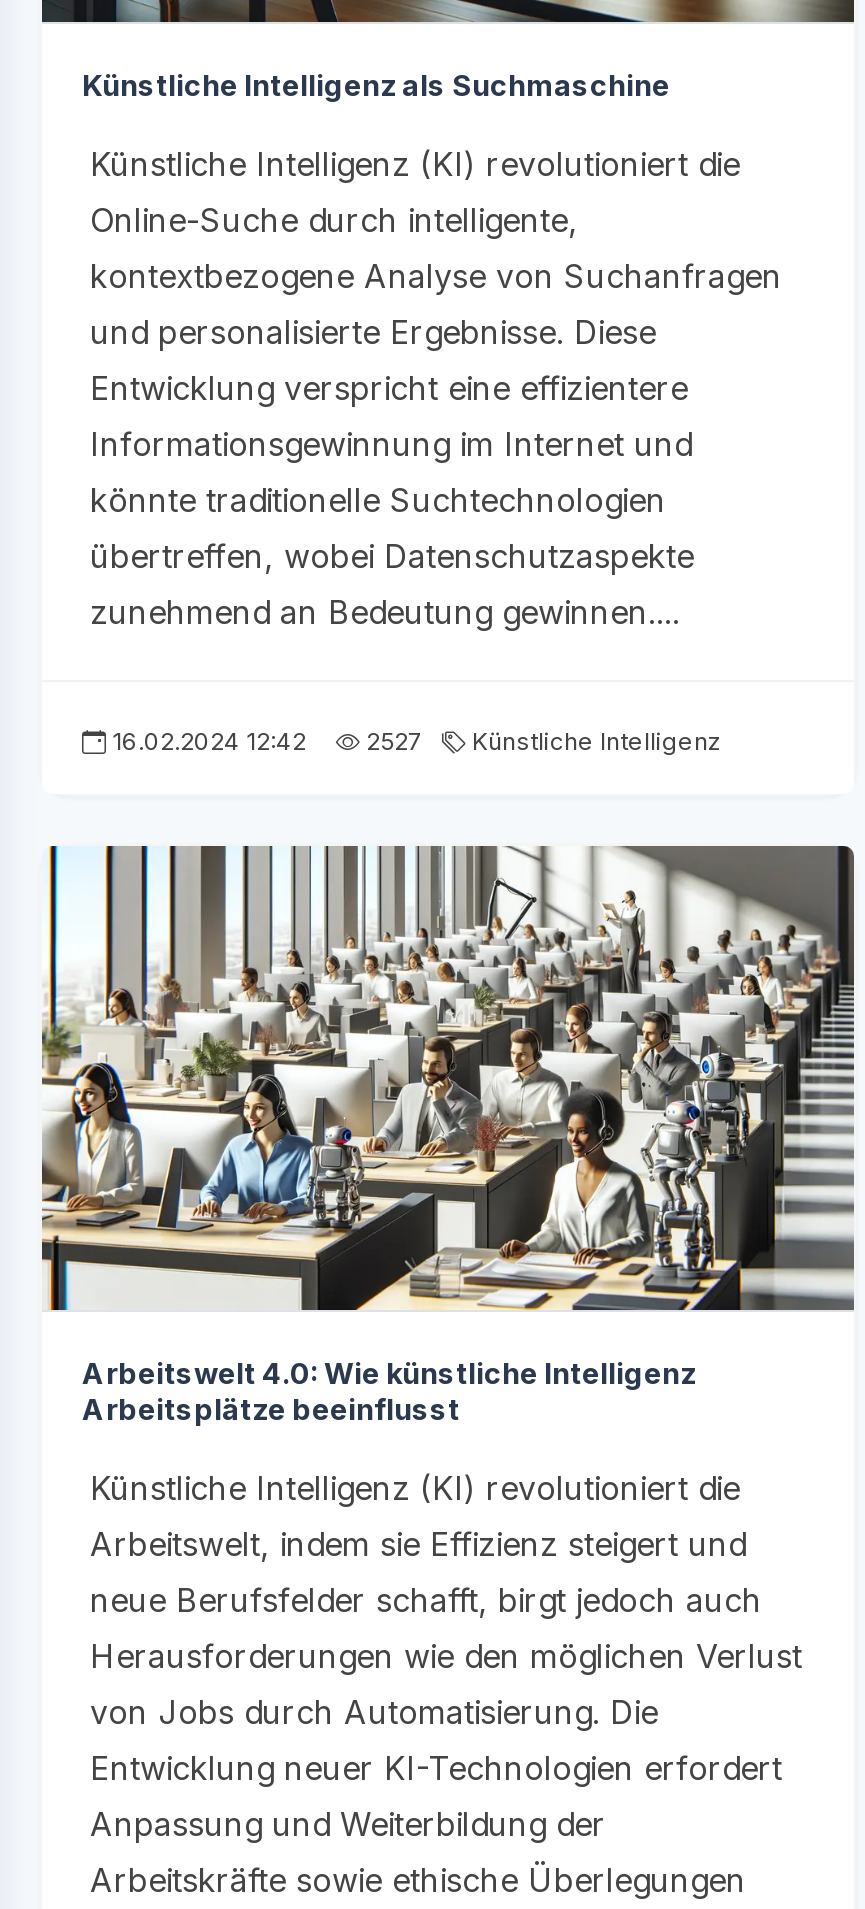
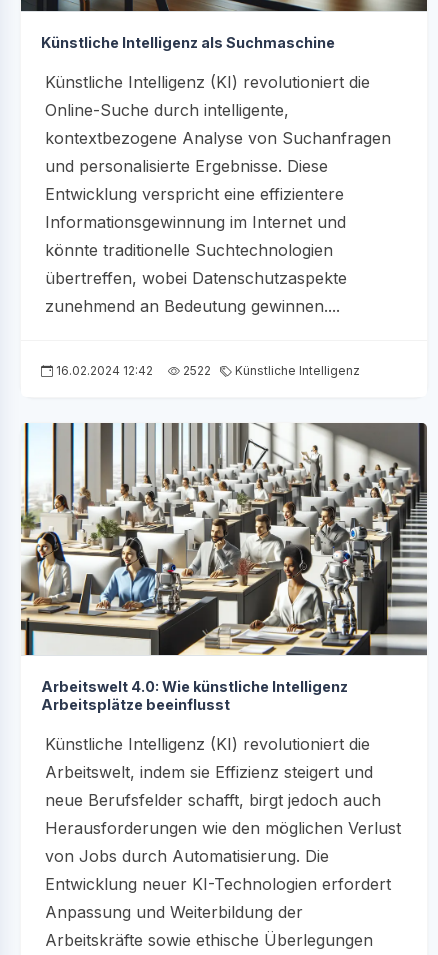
- 16.02.2024 12:42 2527 Künstliche Intelligenz
+ 16.02.2024 12:42 2522 Künstliche Intelligenz
